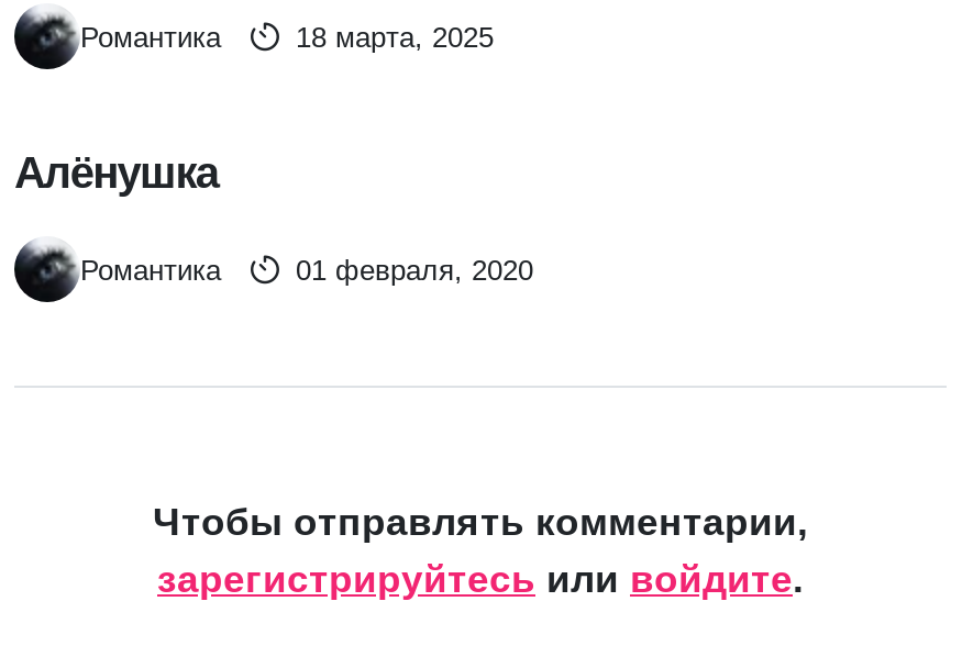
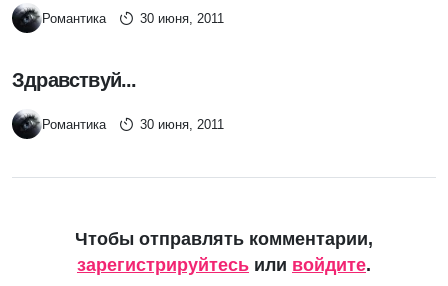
- 18 марта, 2025
+ 30 июня, 2011

- Алёнушка
+ Здравствуй...

- 01 февраля, 2020
+ 30 июня, 2011
